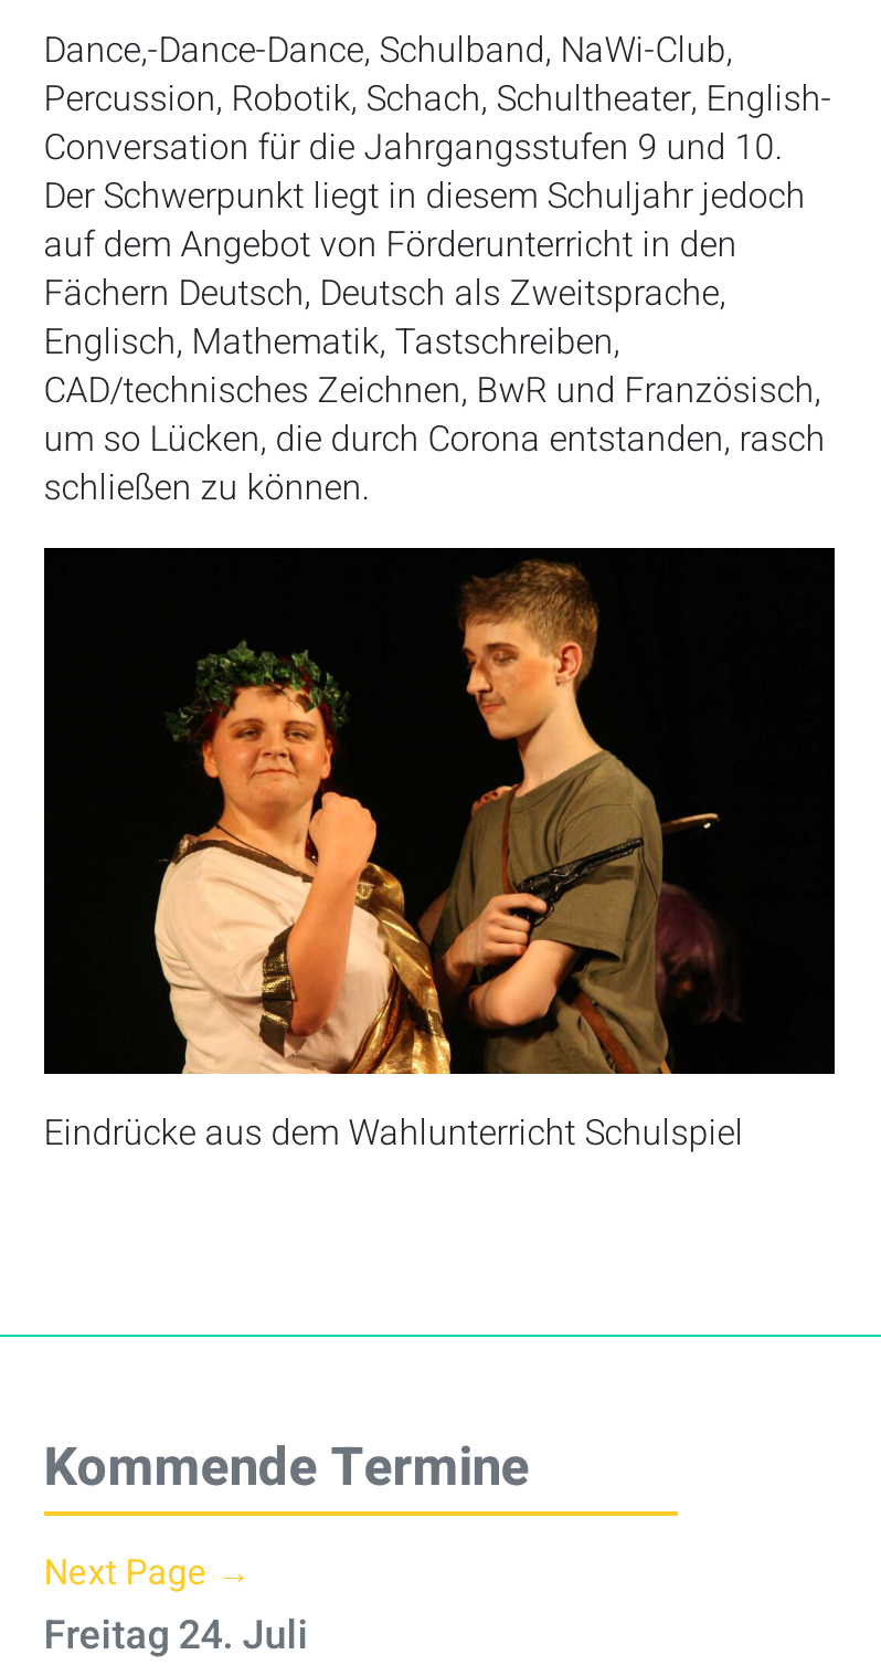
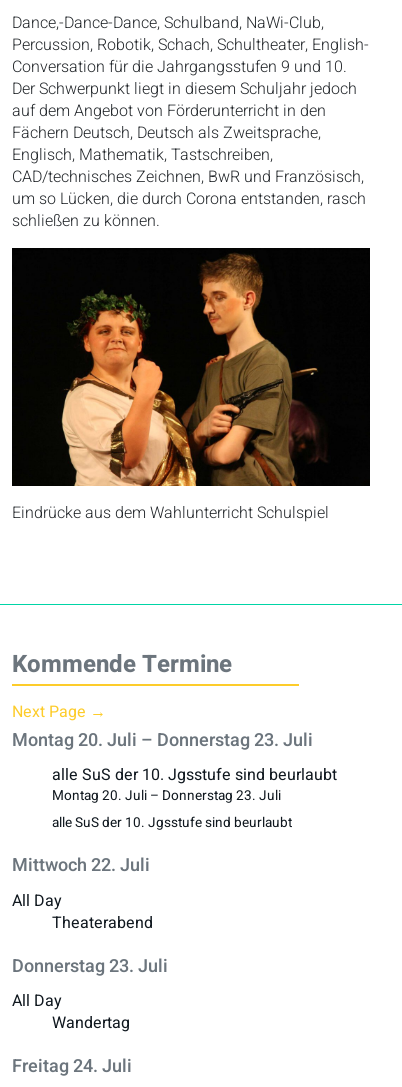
+ Montag 20. Juli – Donnerstag 23. Juli
+ alle SuS der 10. Jgsstufe sind beurlaubt
+ Montag 20. Juli – Donnerstag 23. Juli
+ alle SuS der 10. Jgsstufe sind beurlaubt
+ Mittwoch 22. Juli
+ All Day
+ Theaterabend
+ Donnerstag 23. Juli
+ All Day
+ Wandertag
